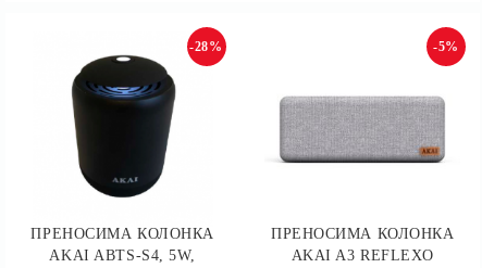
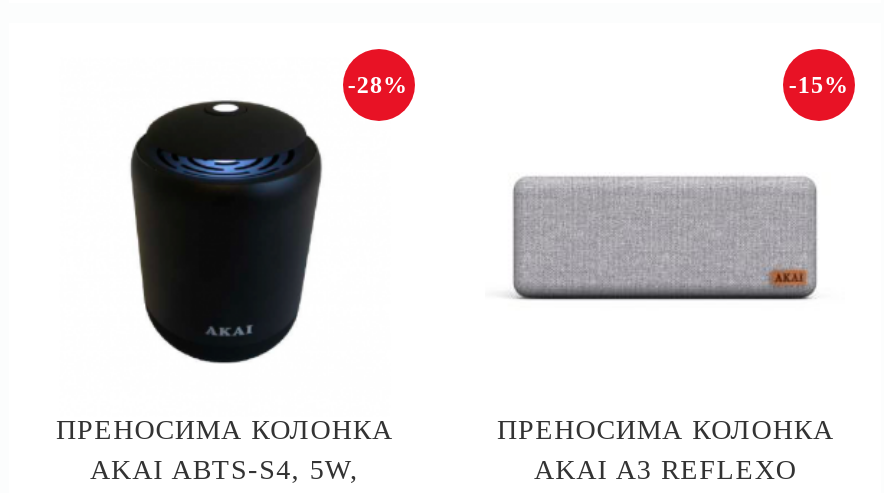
- -5%
+ -15%
